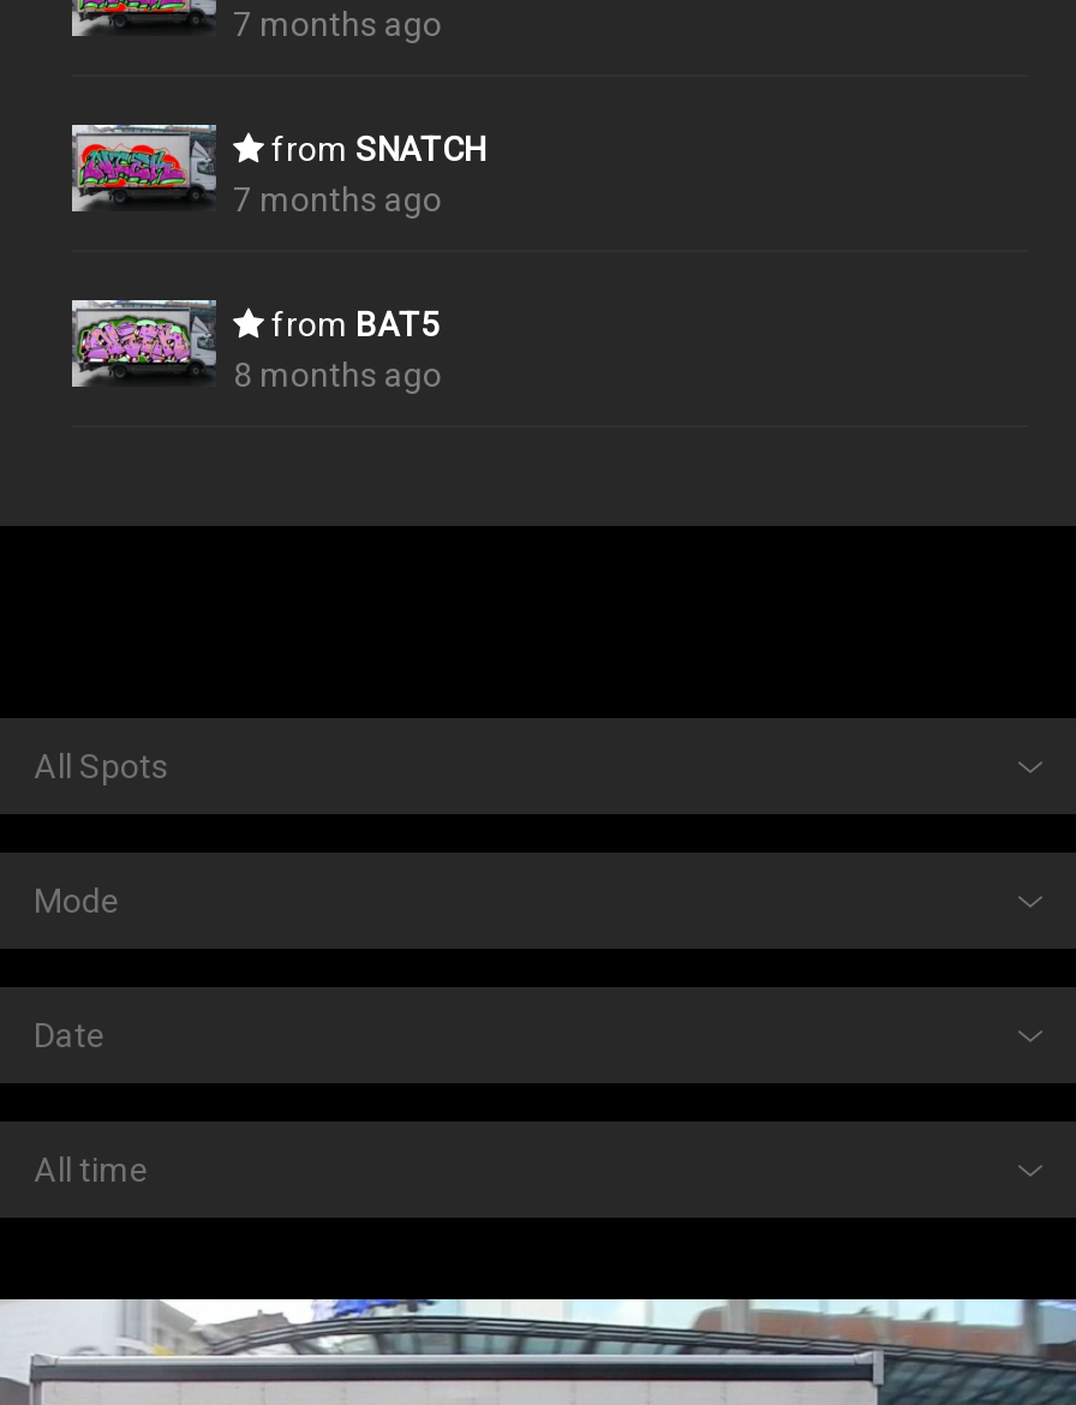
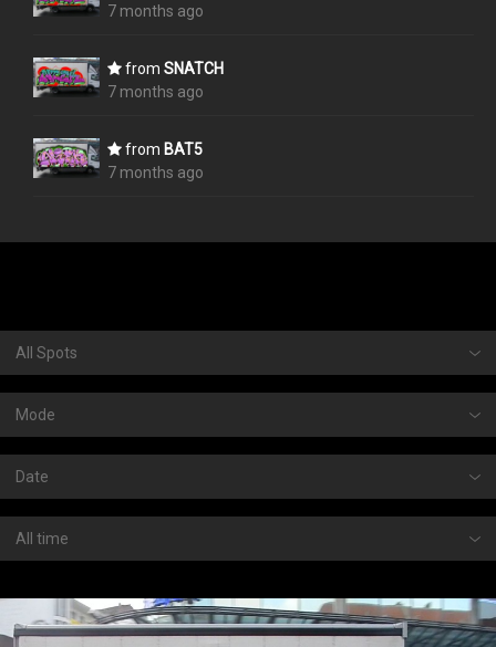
- 8 months ago
+ 7 months ago
